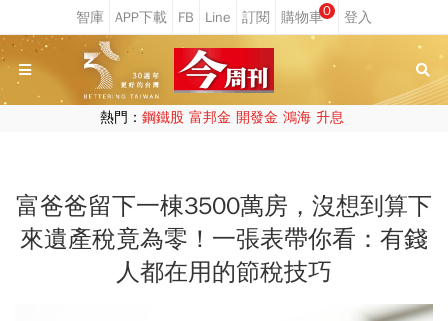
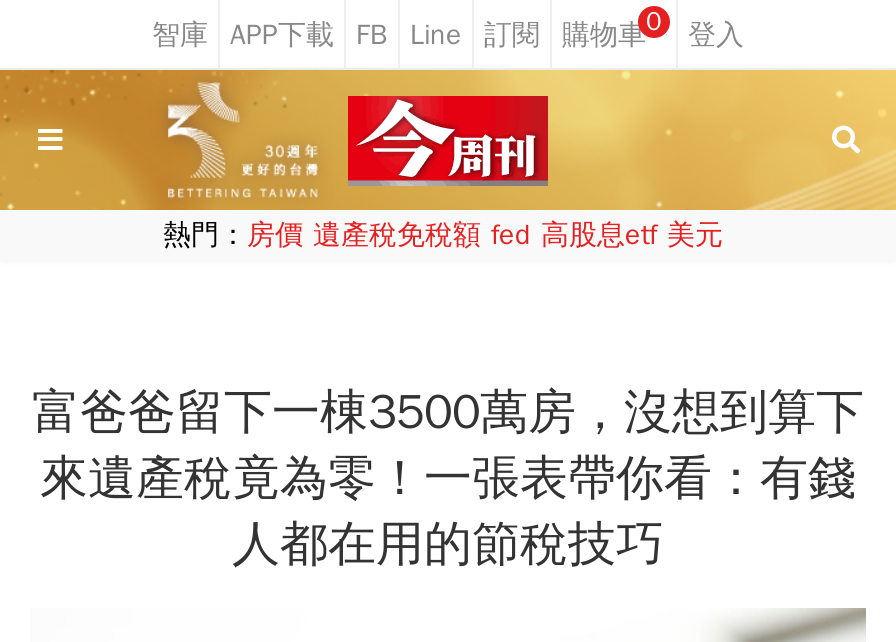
- 熱門：鋼鐵股 富邦金 開發金 鴻海 升息
+ 熱門：房價 遺產稅免稅額 fed 高股息etf 美元
